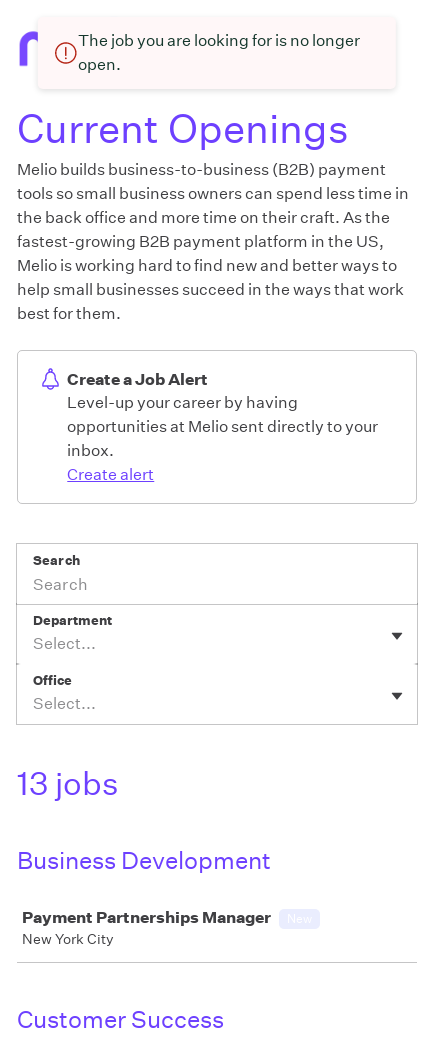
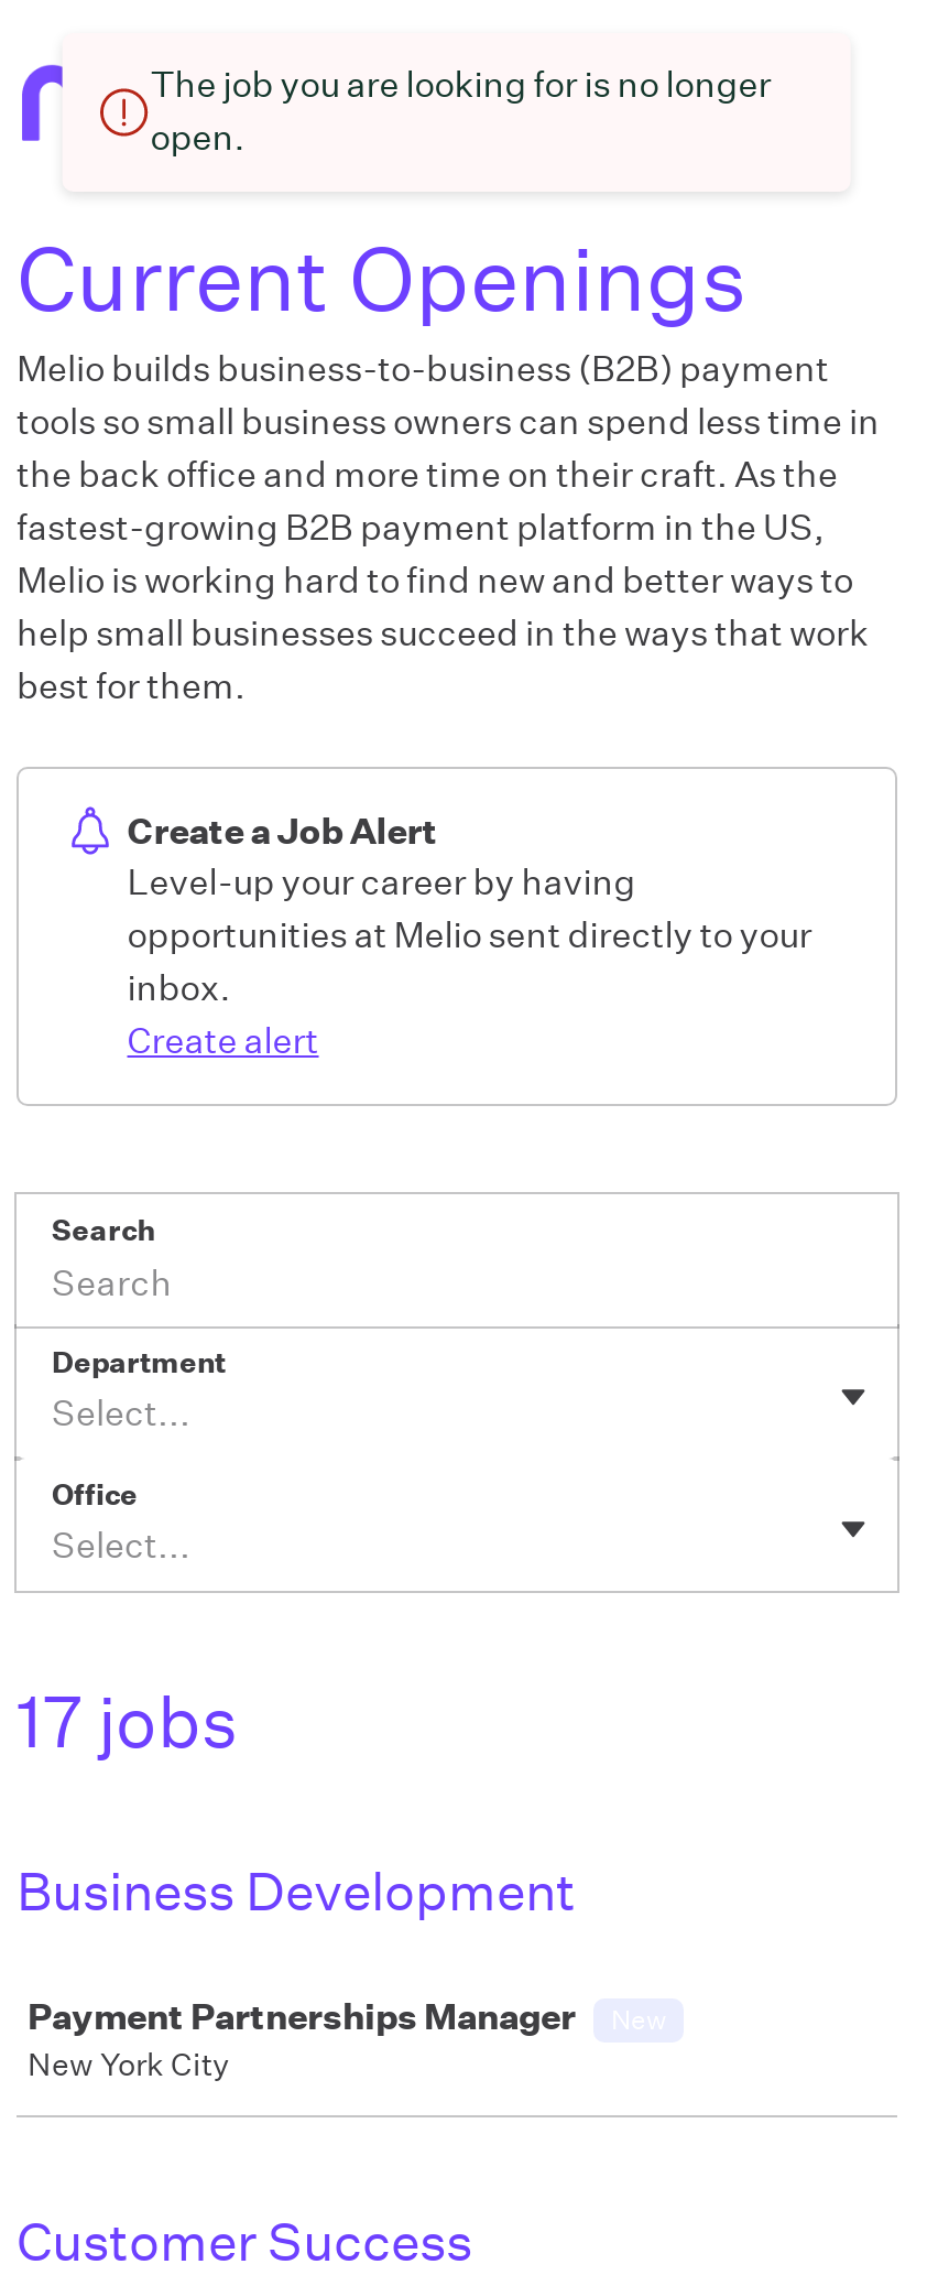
- 13 jobs
+ 17 jobs
